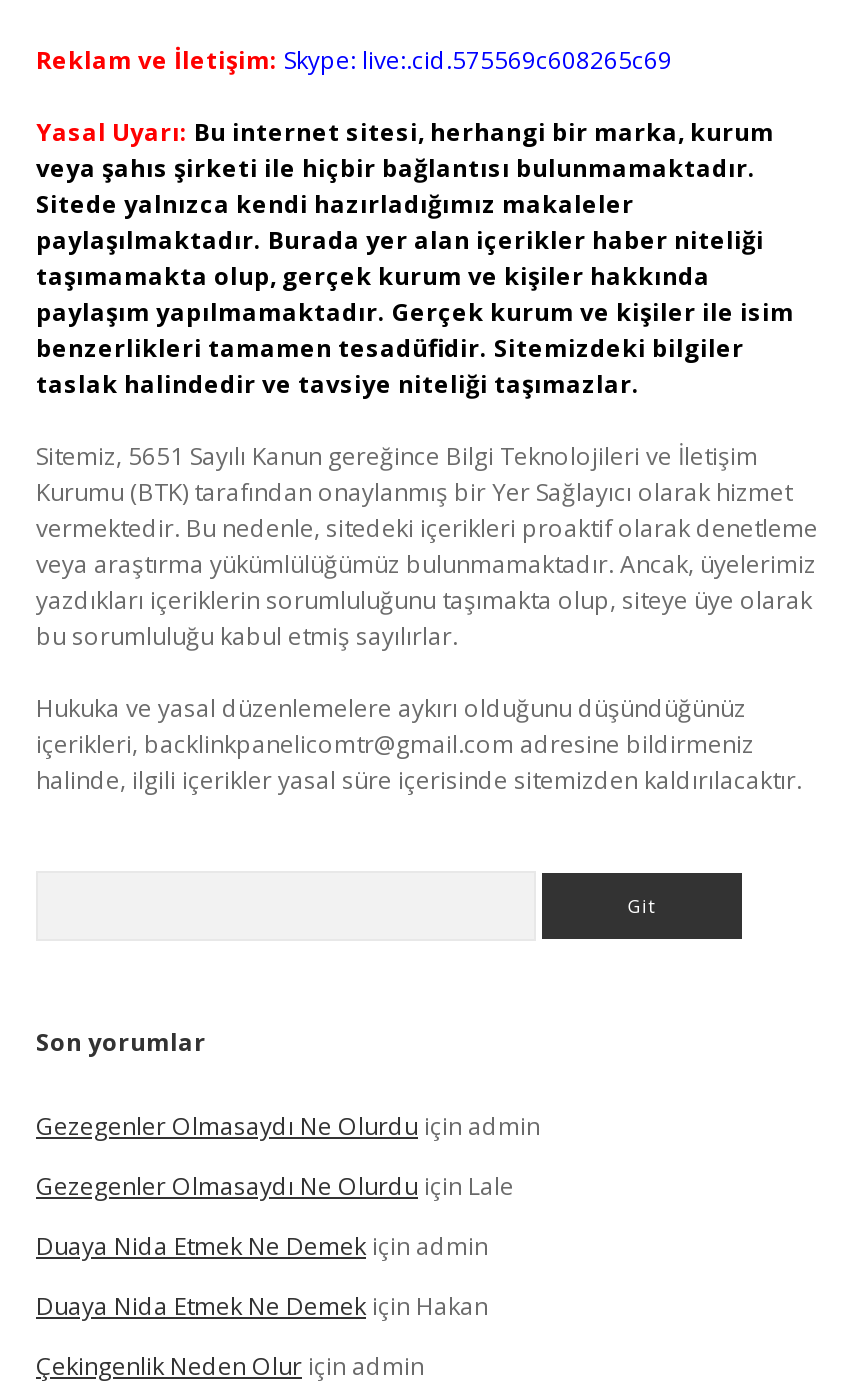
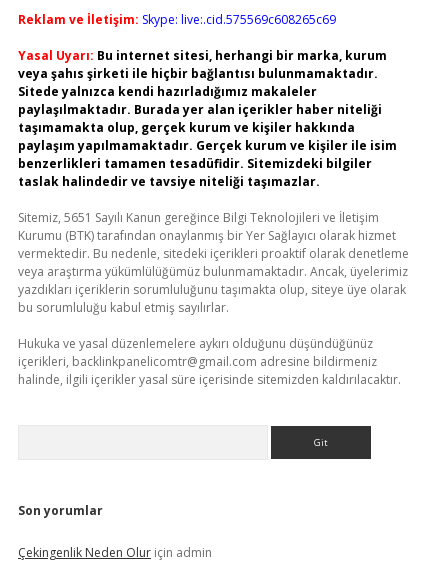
- Gezegenler Olmasaydı Ne Olurdu için admin
- Gezegenler Olmasaydı Ne Olurdu için Lale
- Duaya Nida Etmek Ne Demek için admin
- Duaya Nida Etmek Ne Demek için Hakan
